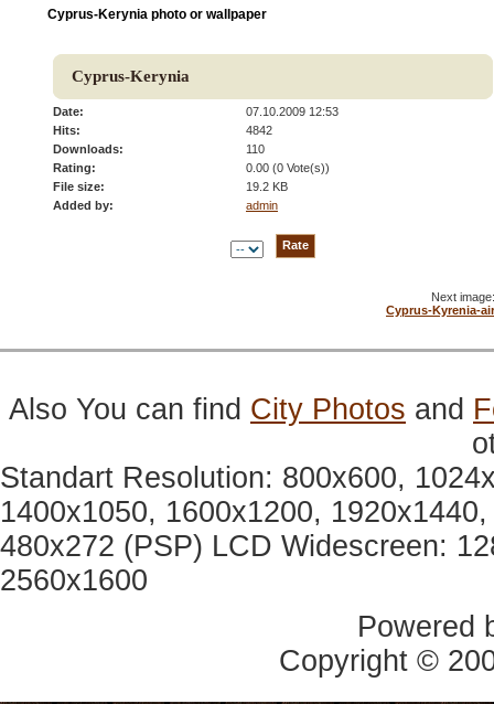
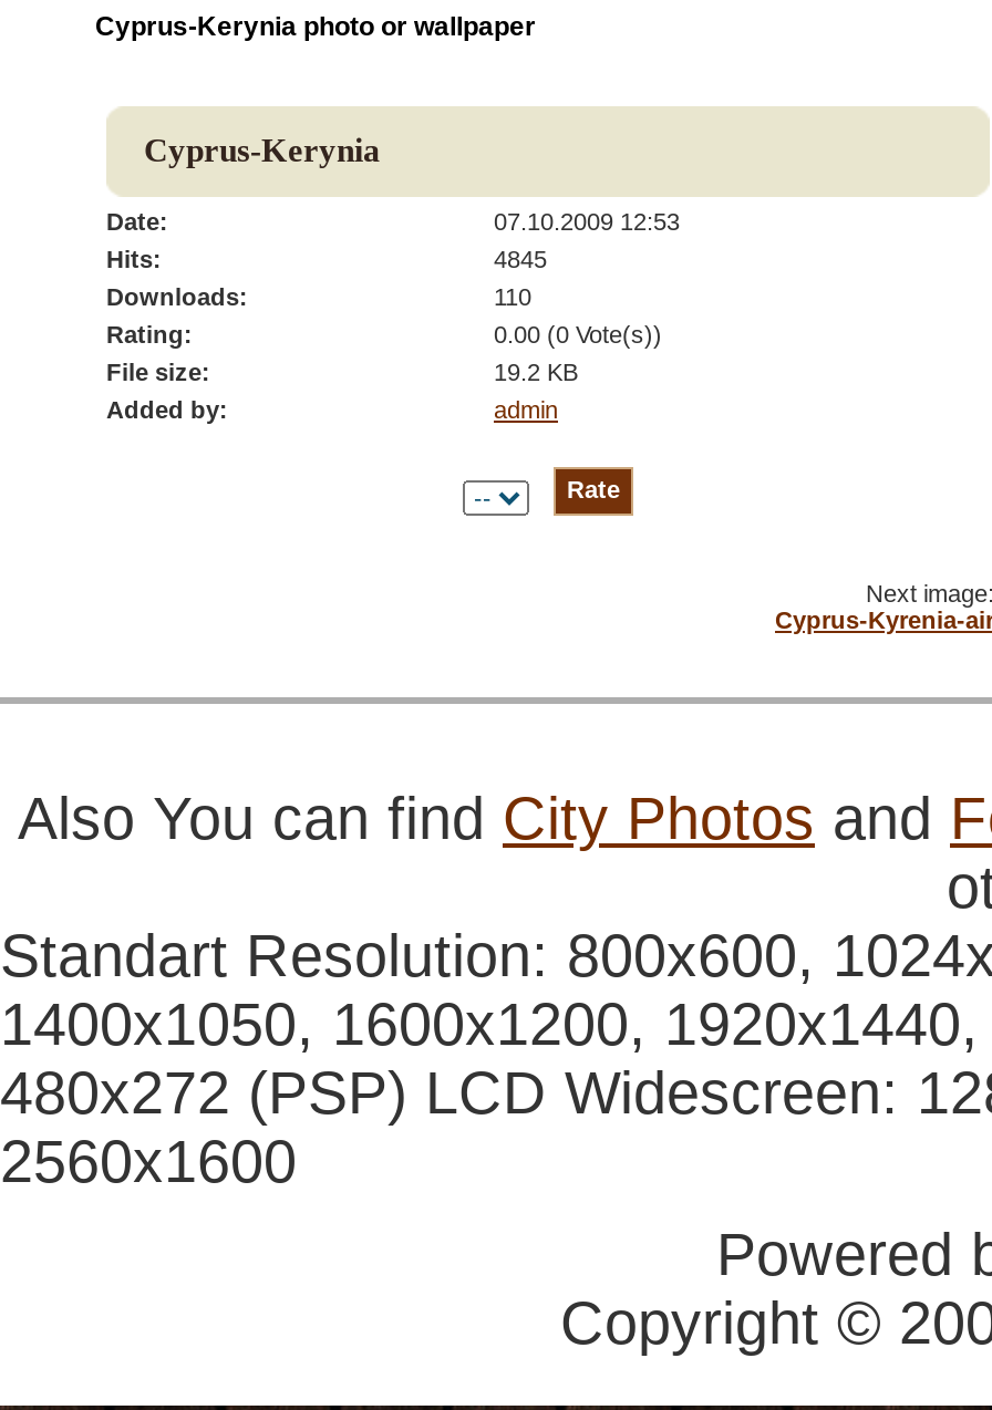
- 4842
+ 4845
